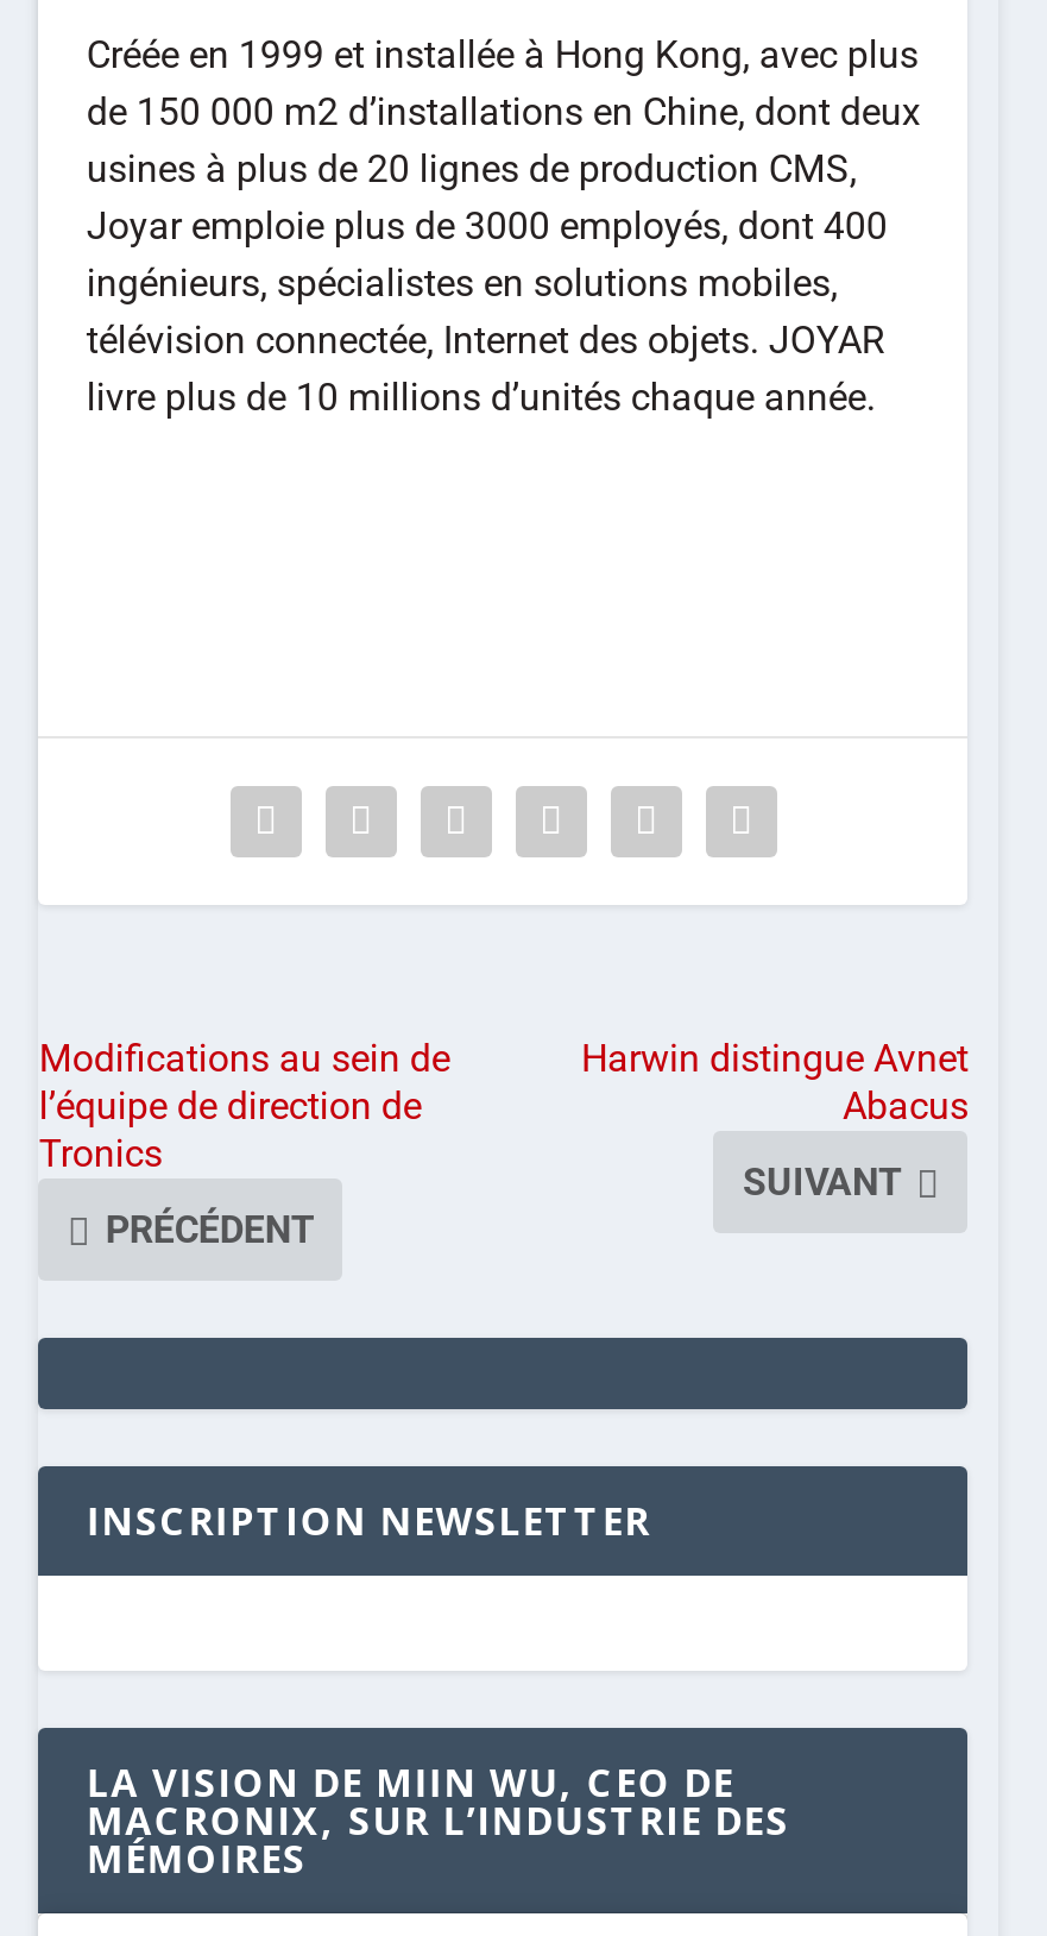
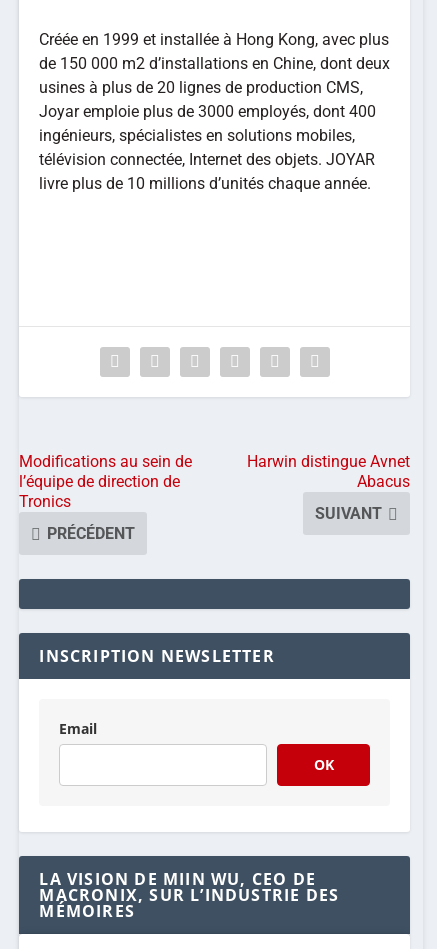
+ Email
+ OK
